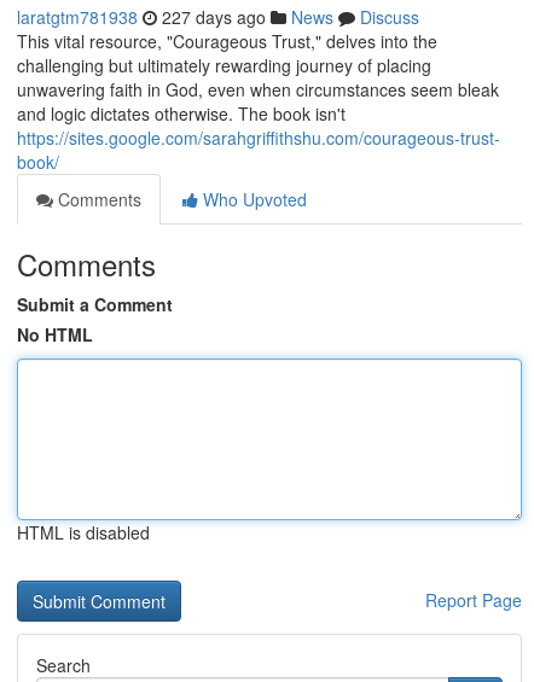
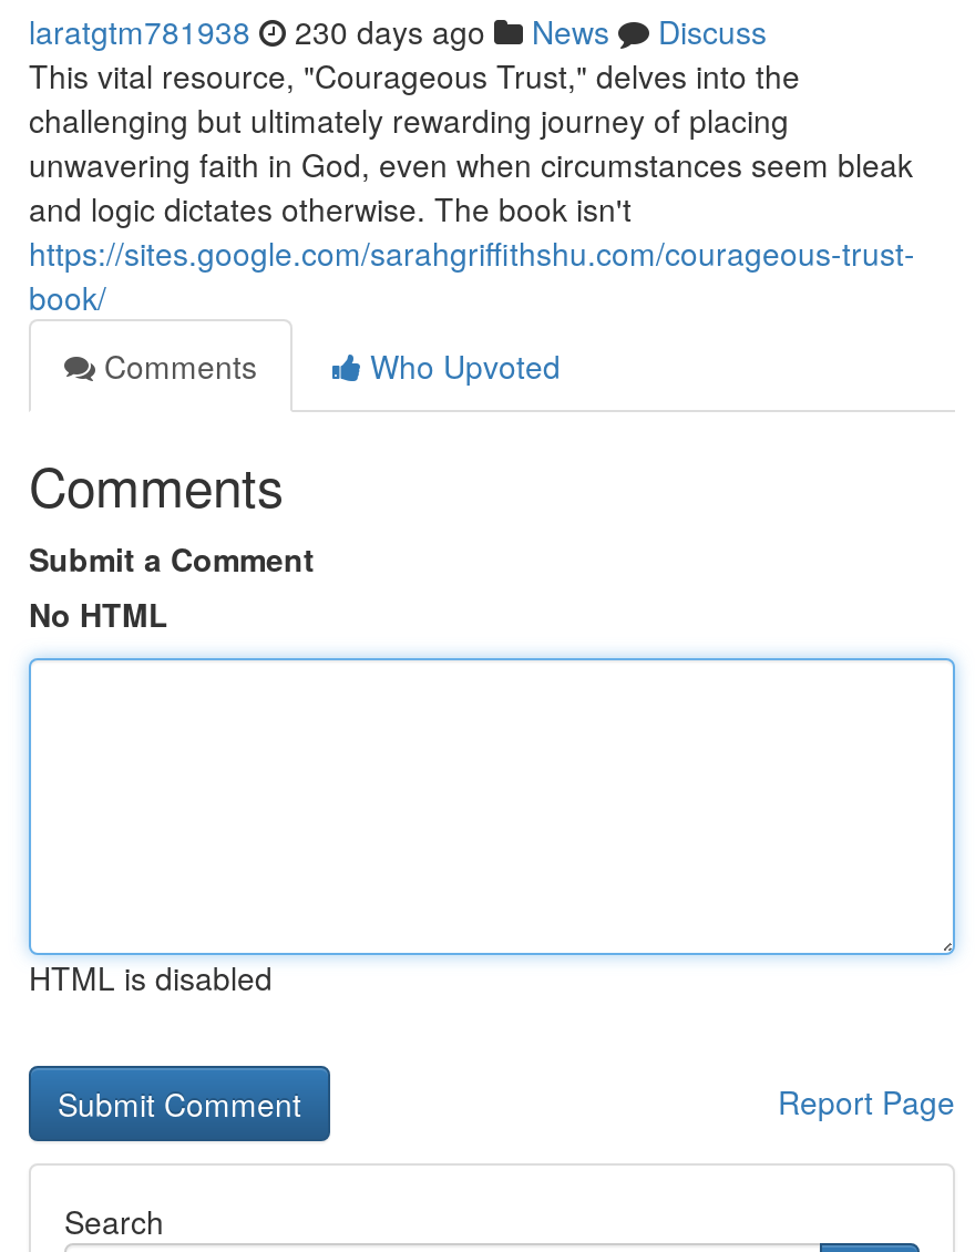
- laratgtm781938 227 days ago News Discuss
+ laratgtm781938 230 days ago News Discuss
